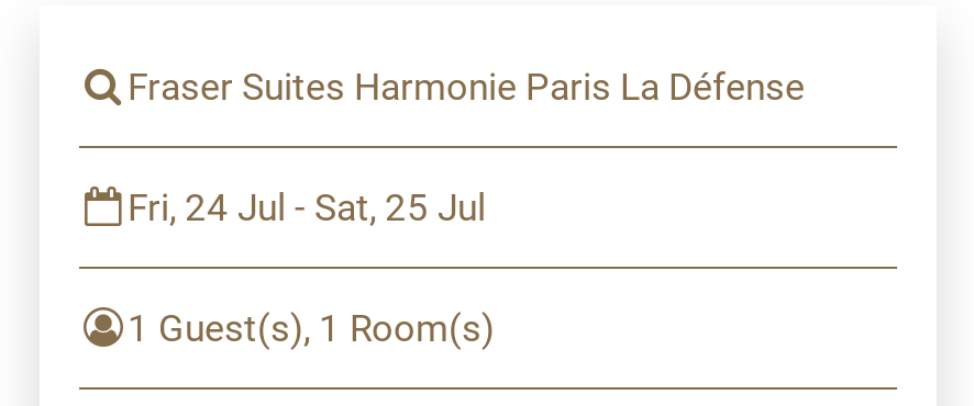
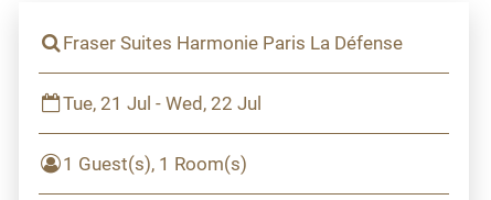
- Fri, 24 Jul - Sat, 25 Jul
+ Tue, 21 Jul - Wed, 22 Jul
